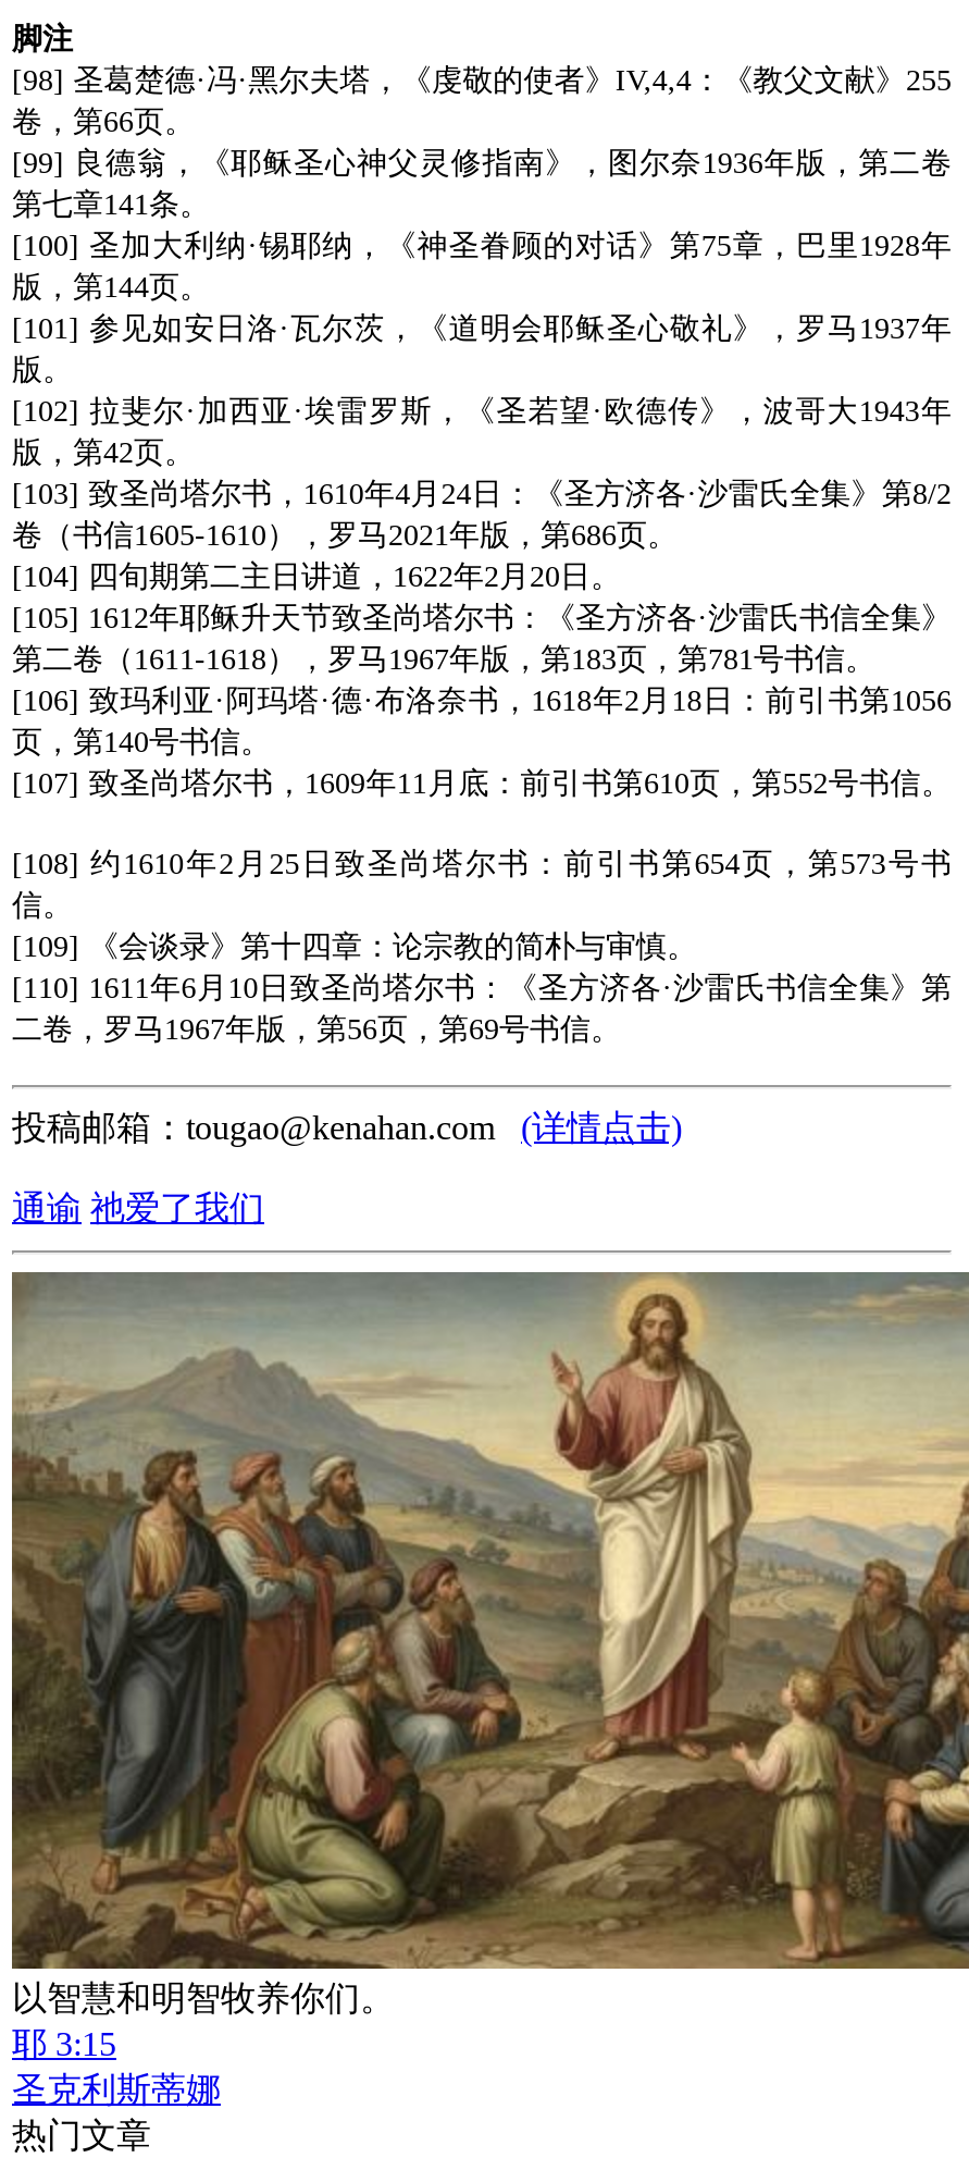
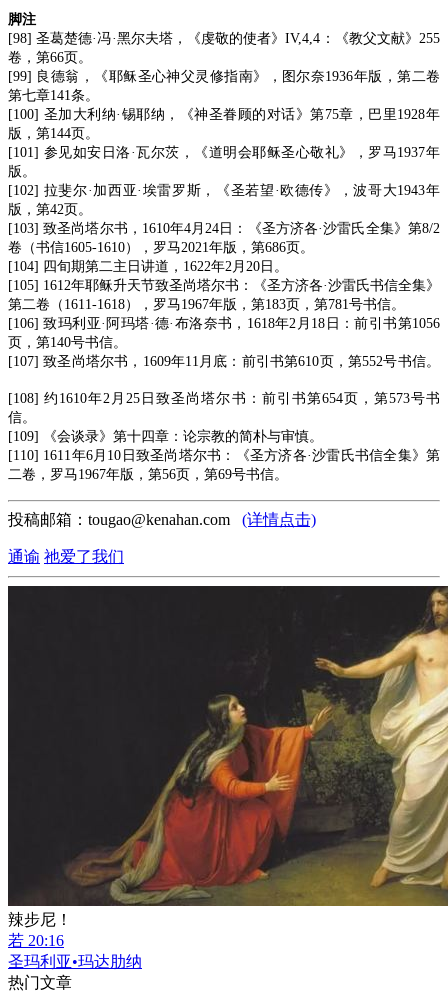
- [image]
- 以智慧和明智牧养你们。
- 耶 3:15
- 圣克利斯蒂娜
+ [image]
+ 辣步尼！
+ 若 20:16
+ 圣玛利亚•玛达肋纳
